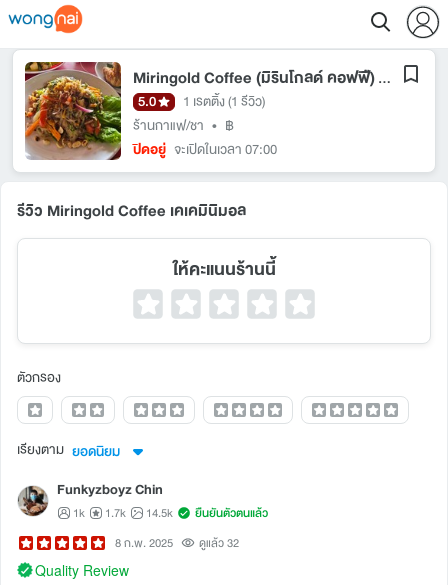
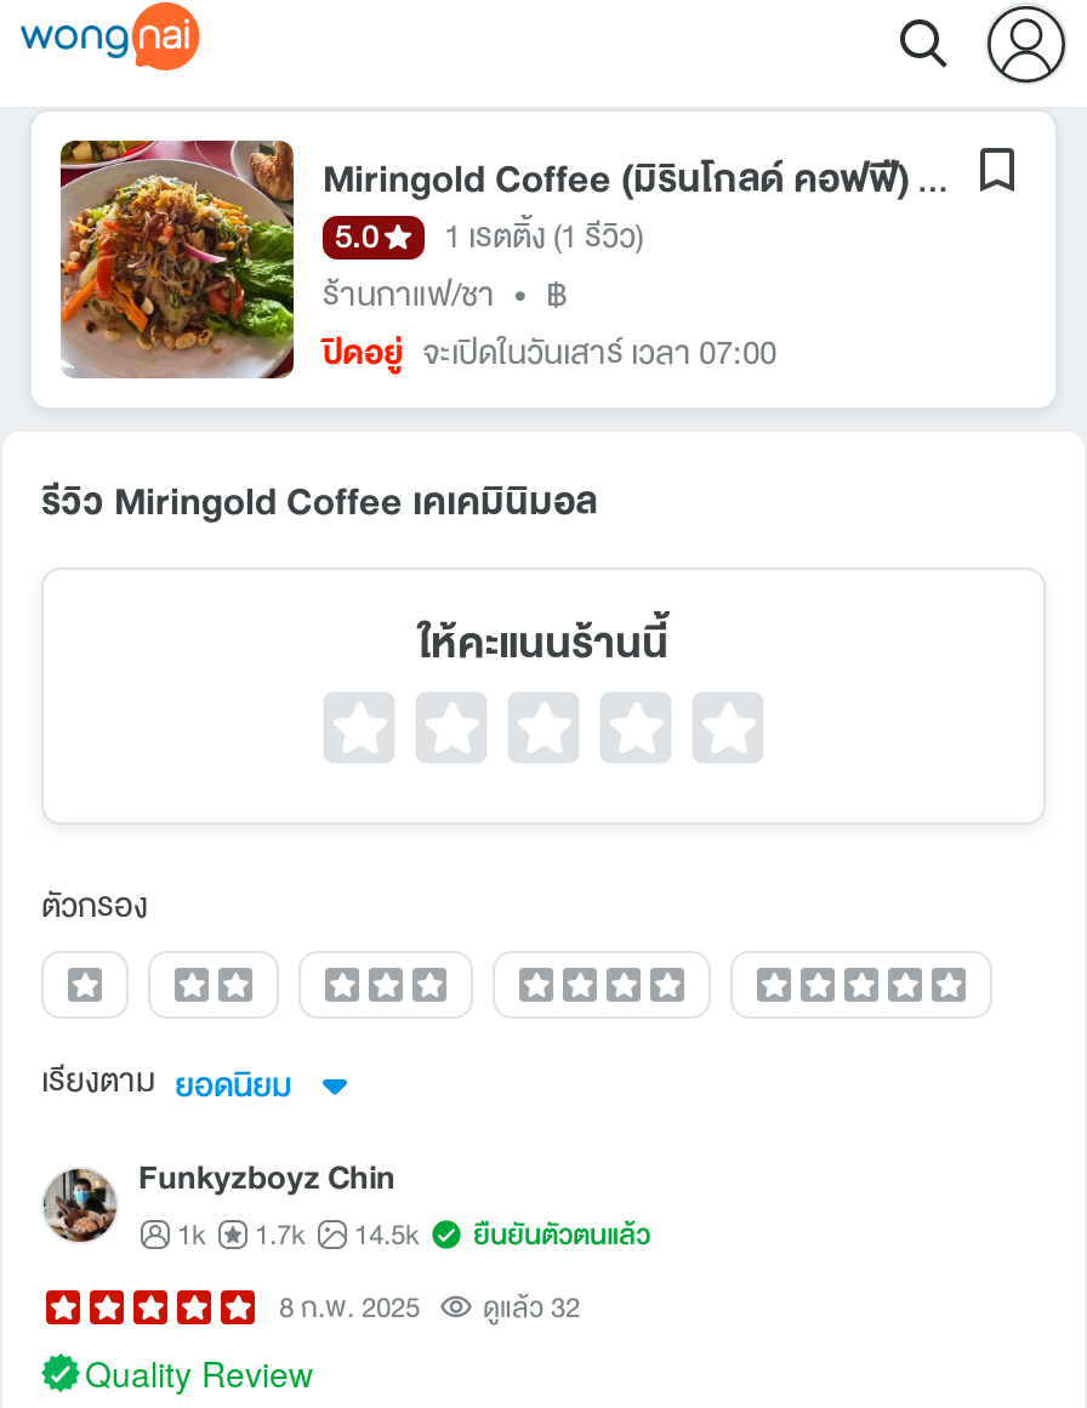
- ปิดอยู่ จะเปิดในเวลา 07:00
+ ปิดอยู่ จะเปิดในวันเสาร์ เวลา 07:00
